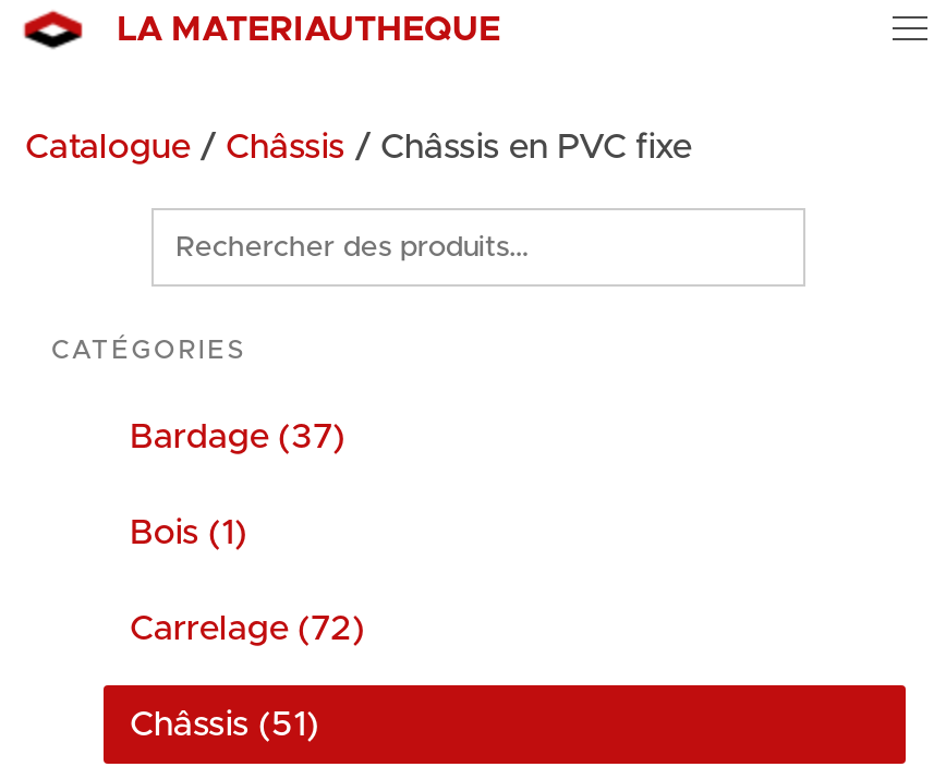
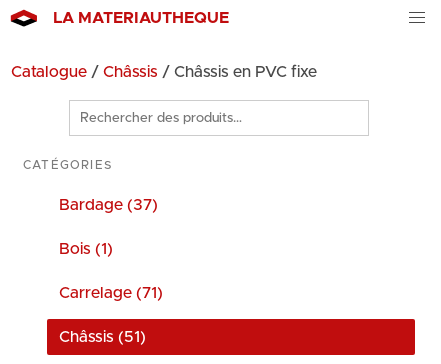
- Carrelage (72)
+ Carrelage (71)
